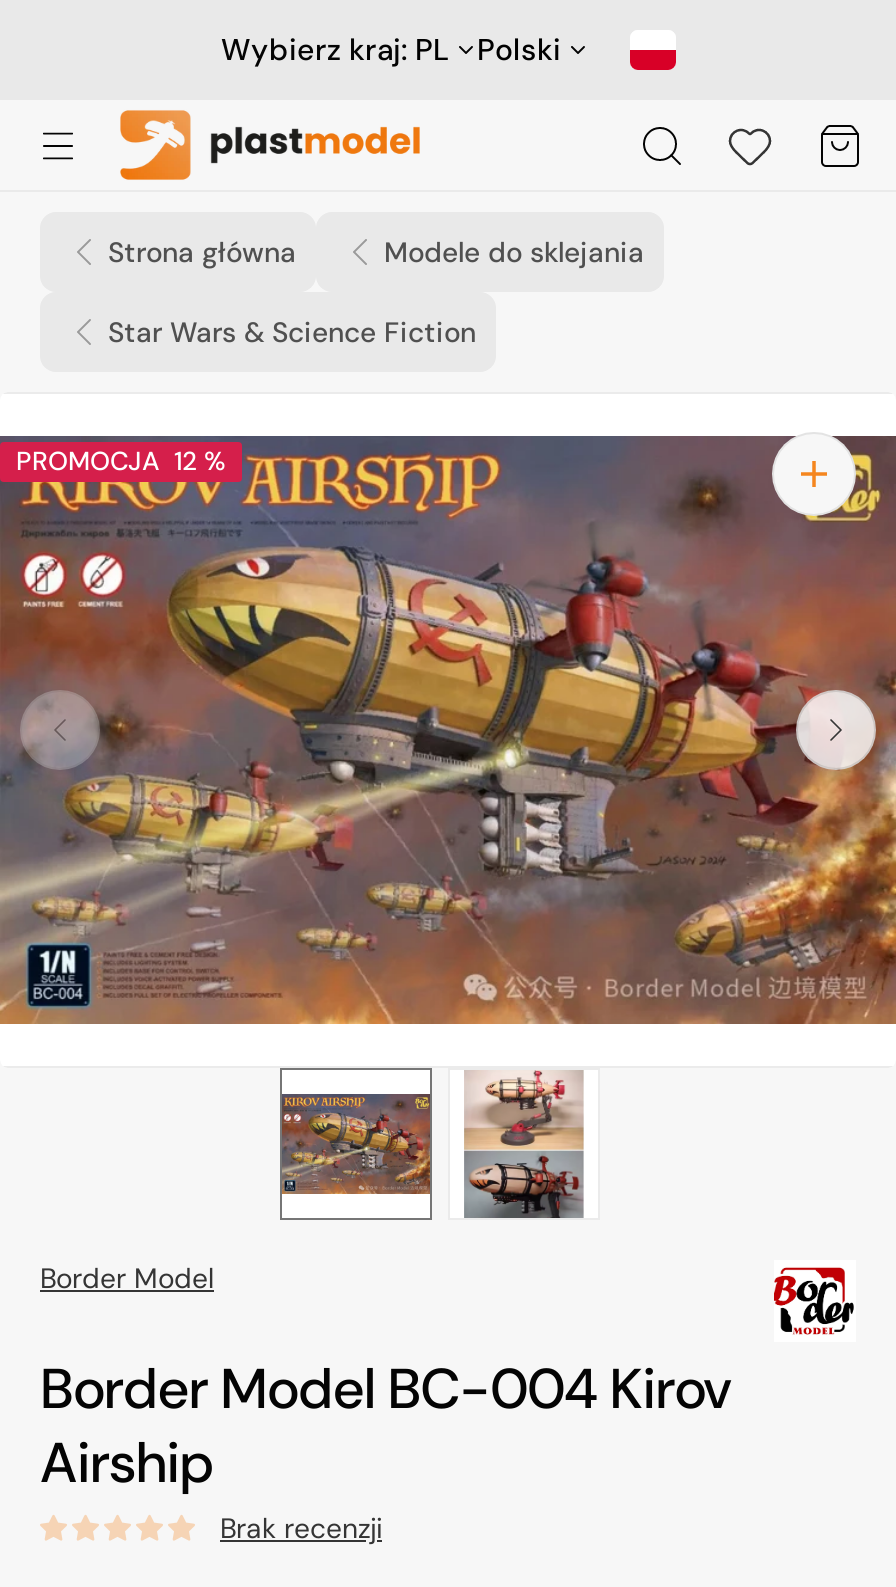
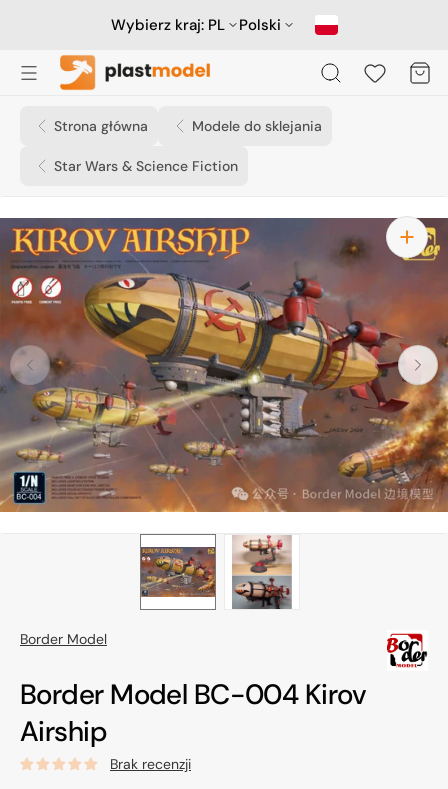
- PROMOCJA 12 %
